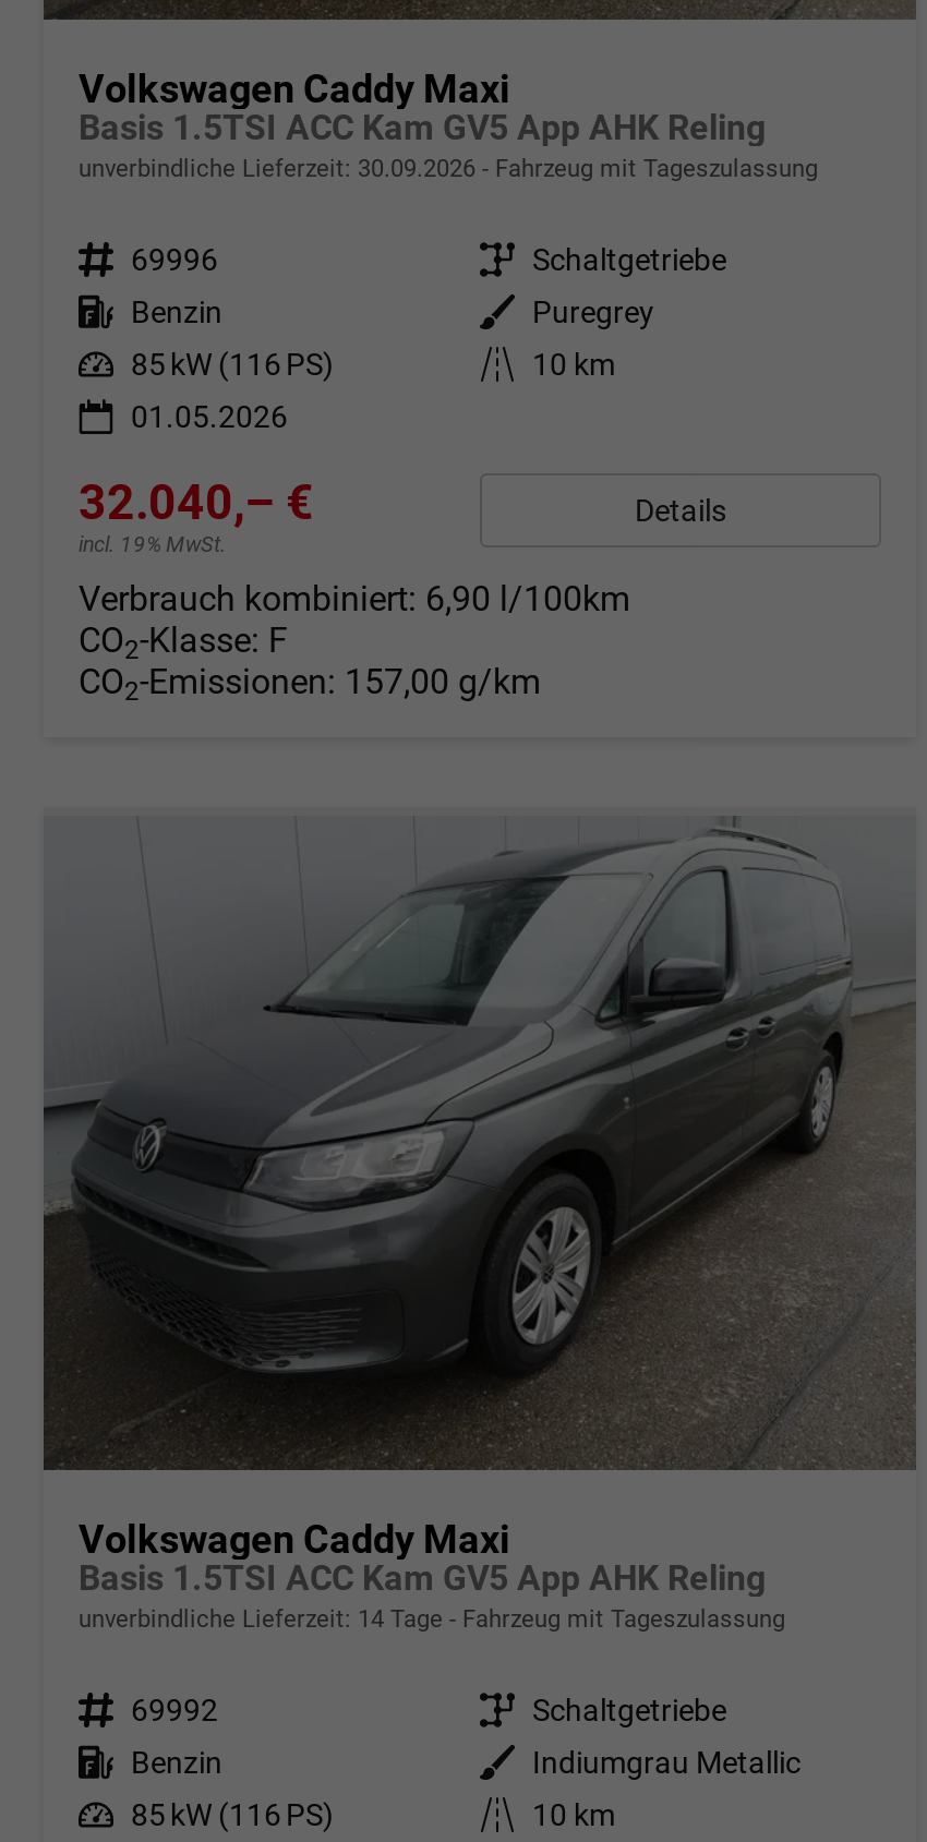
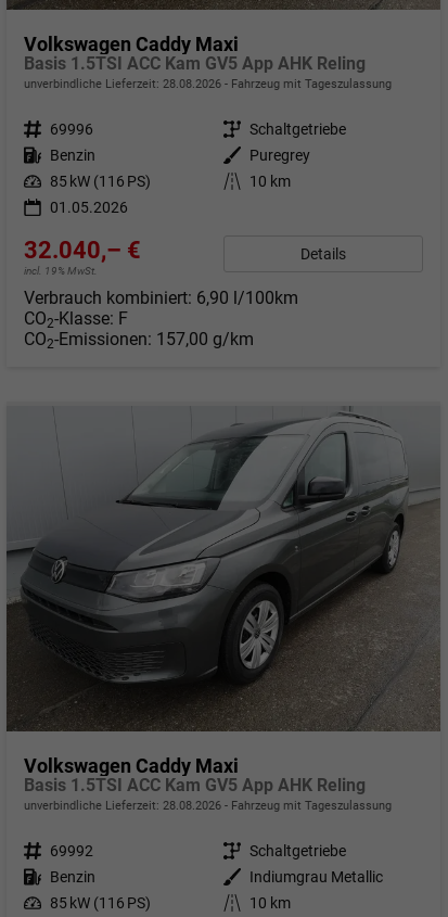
- unverbindliche Lieferzeit: 30.09.2026 Fahrzeug mit Tageszulassung
+ unverbindliche Lieferzeit: 28.08.2026 Fahrzeug mit Tageszulassung

- unverbindliche Lieferzeit: 14 Tage Fahrzeug mit Tageszulassung
+ unverbindliche Lieferzeit: 28.08.2026 Fahrzeug mit Tageszulassung
